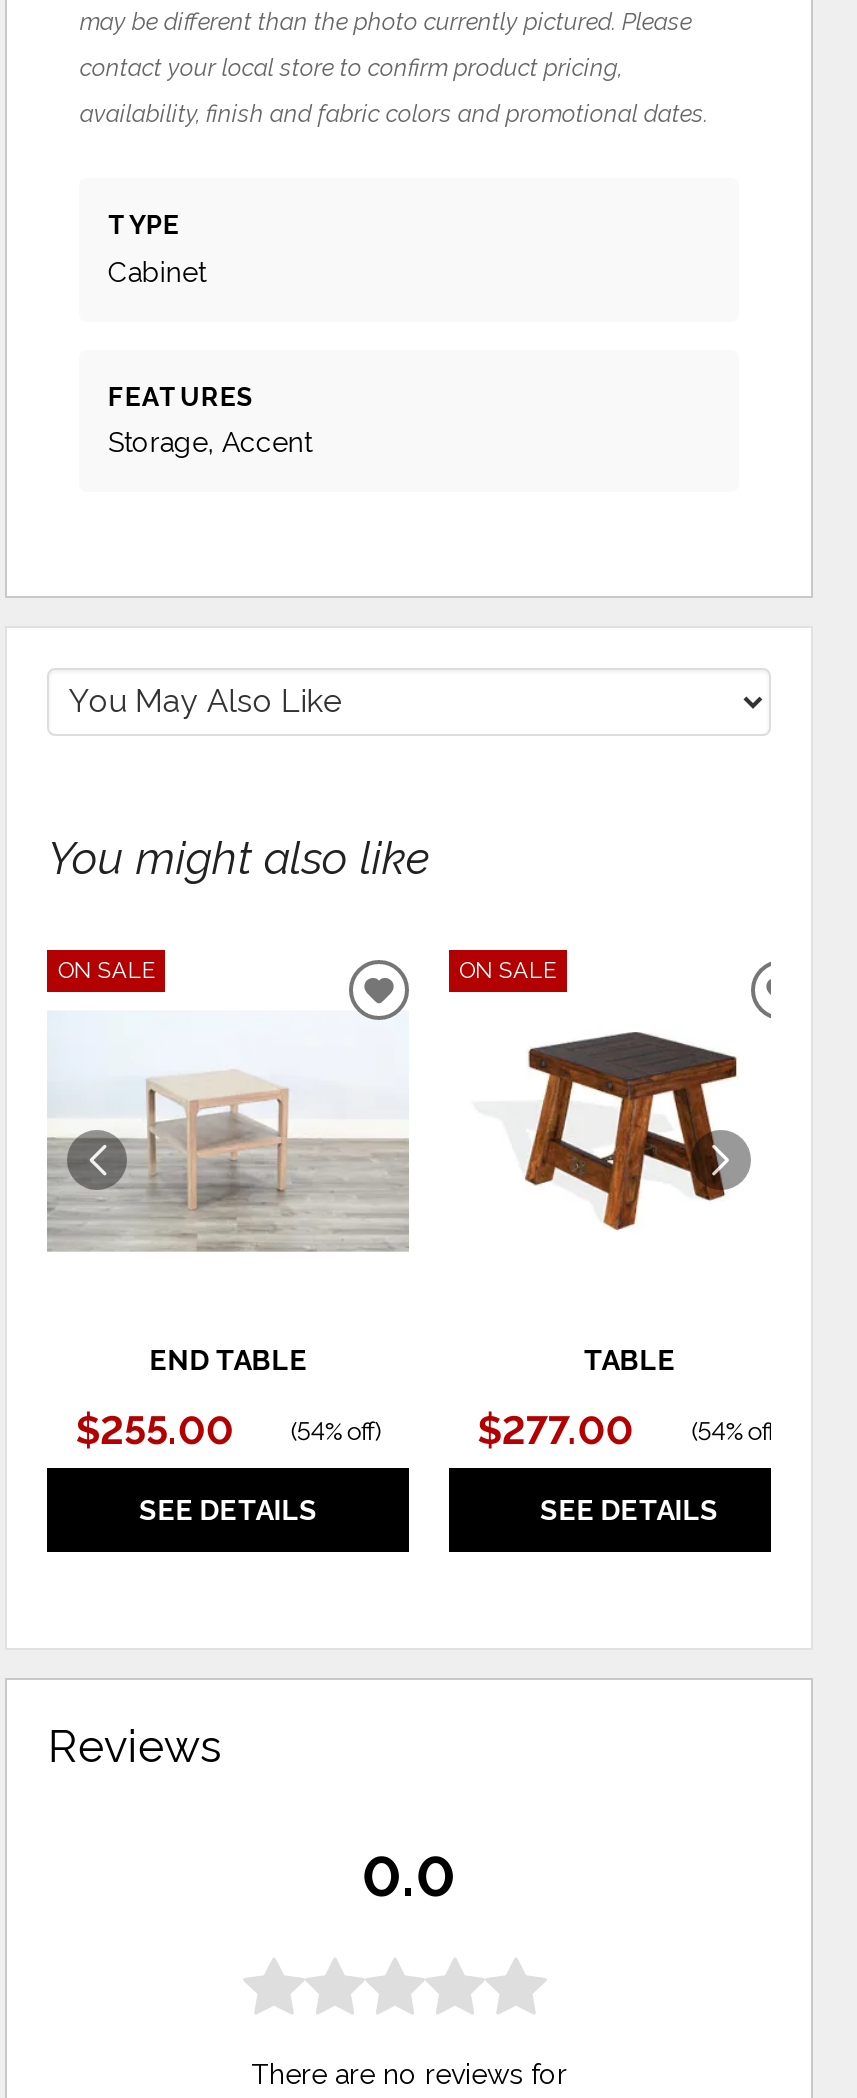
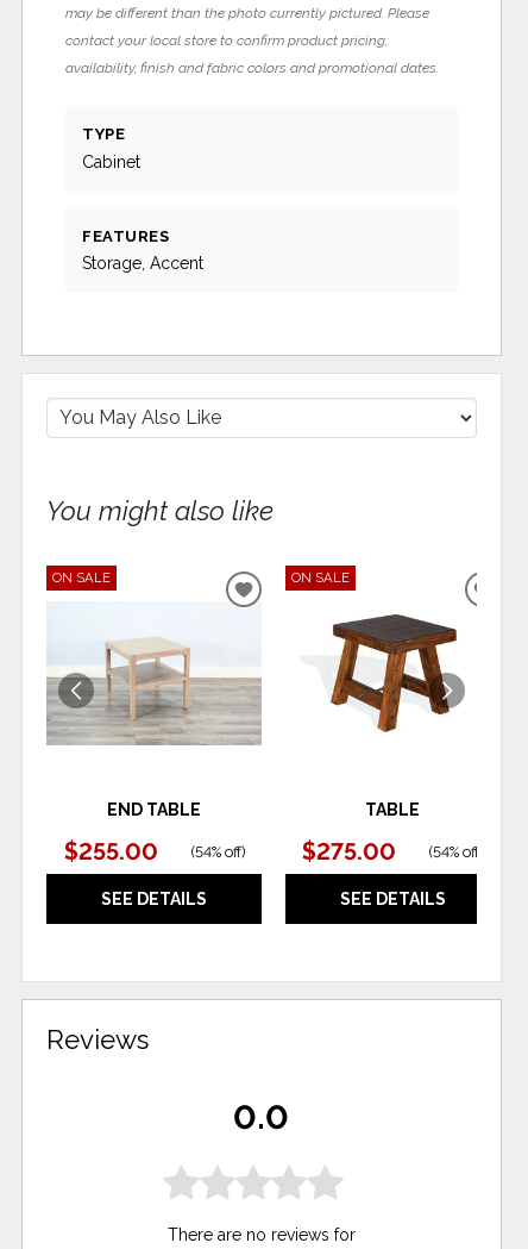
- $277.00 (54% off)
+ $275.00 (54% off)
